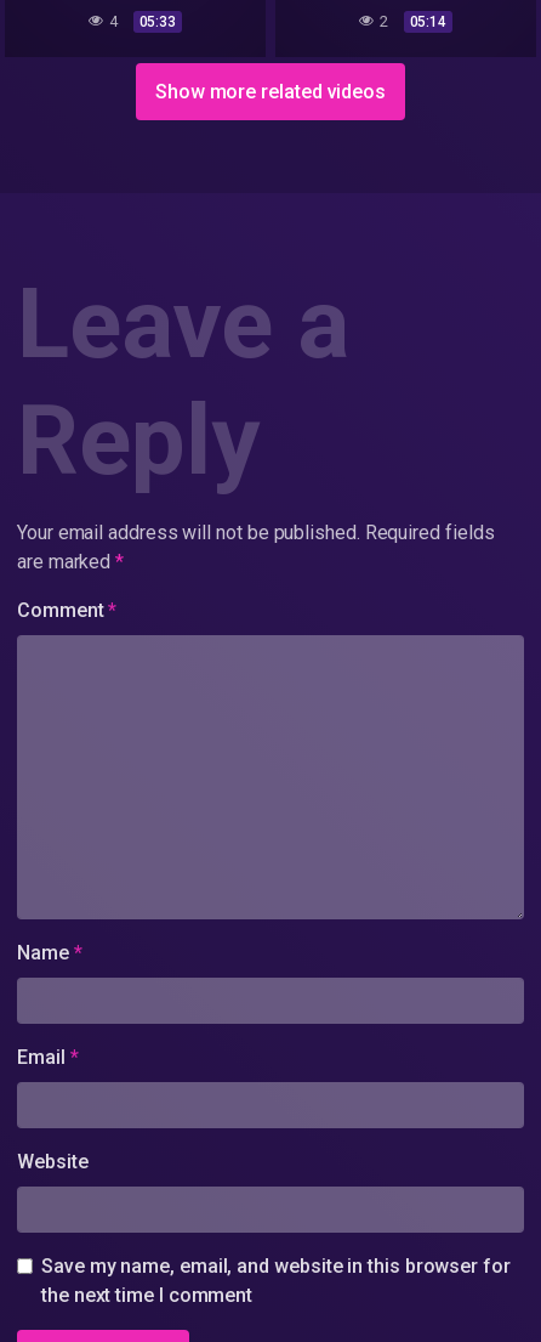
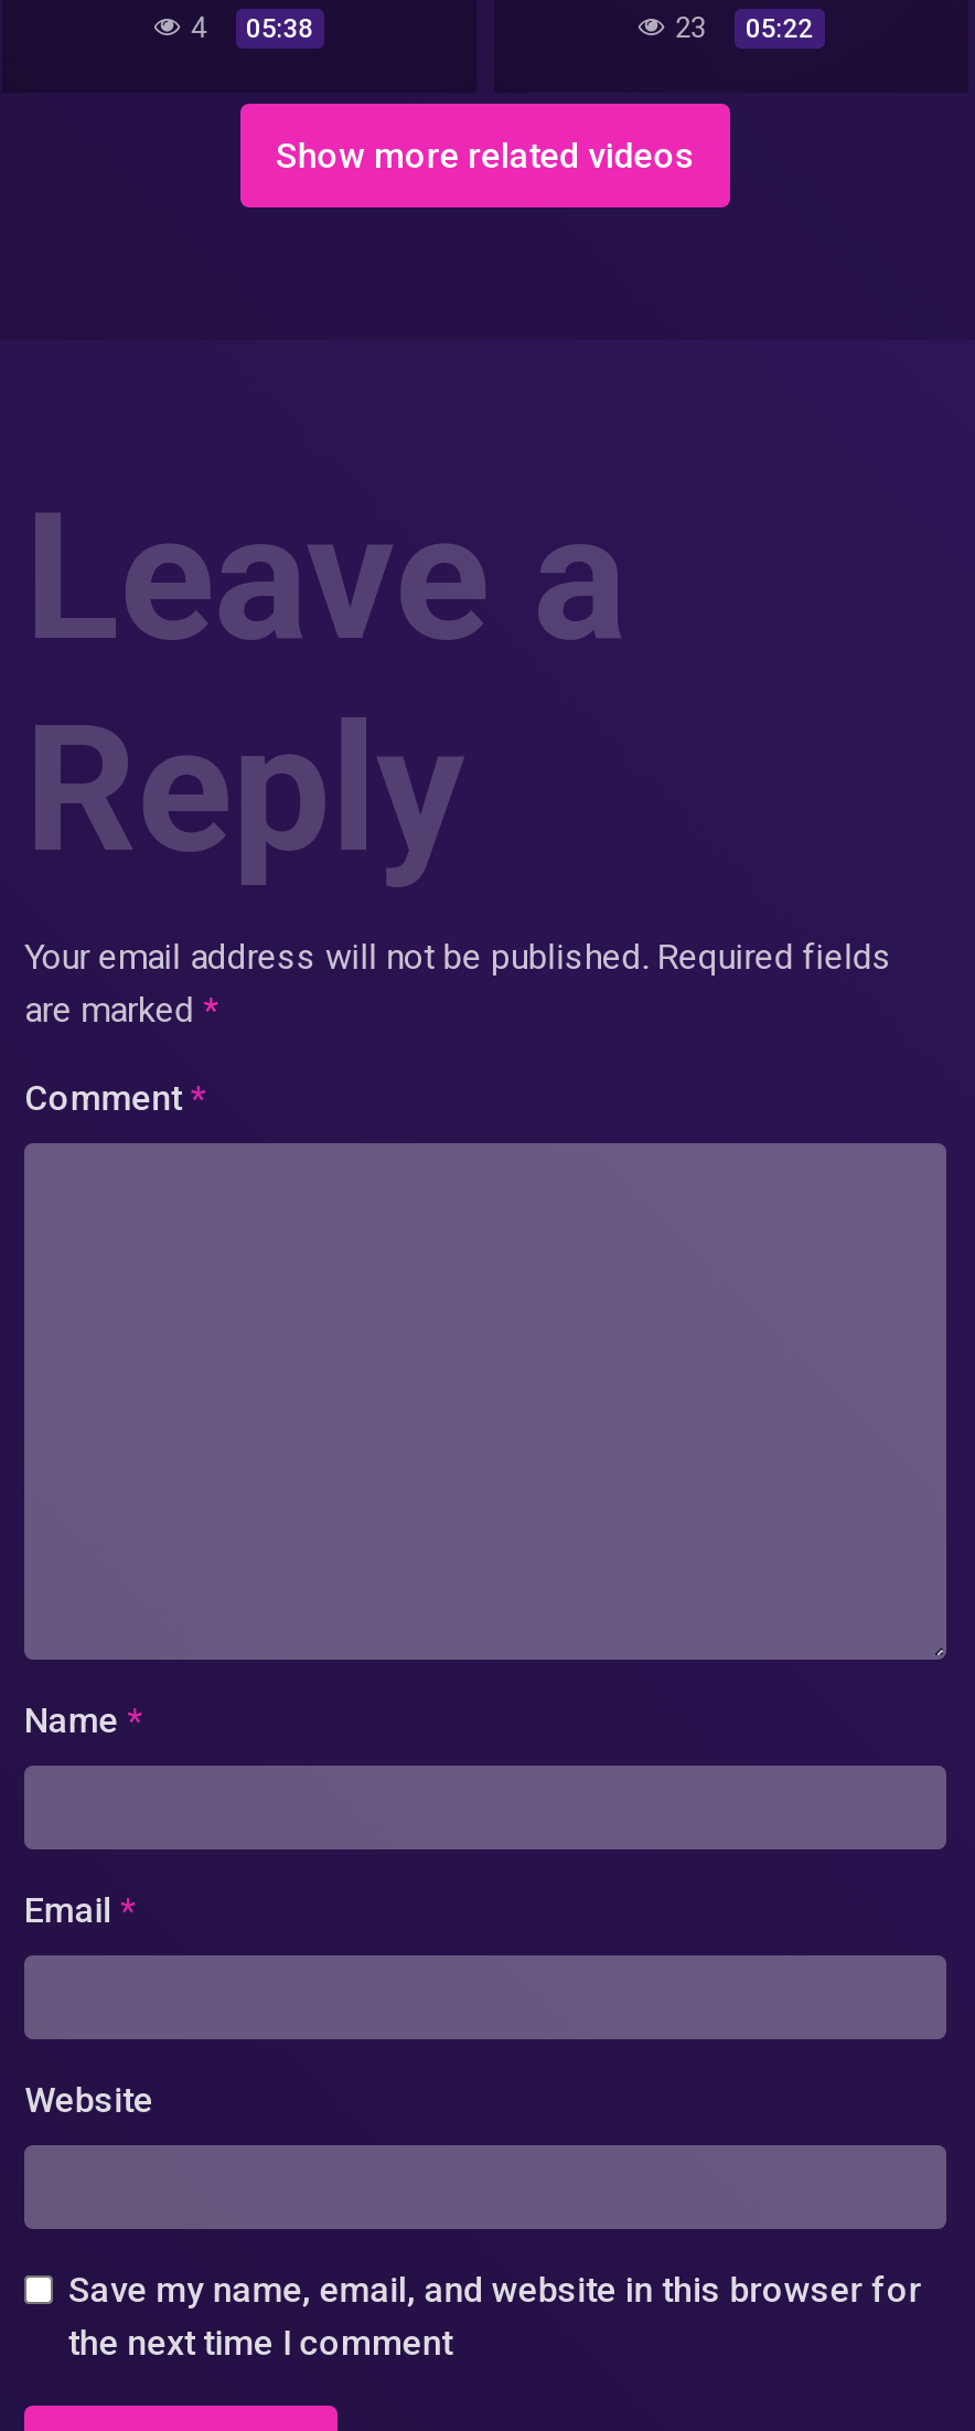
- 4 05:33
+ 4 05:38

- 2
- 05:14
+ 23
+ 05:22
